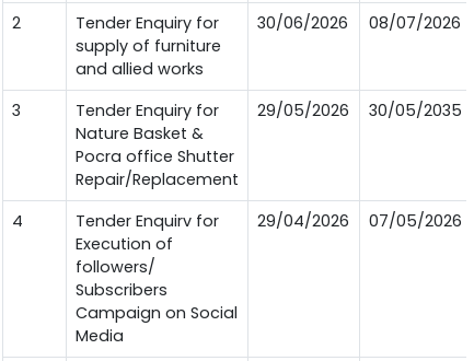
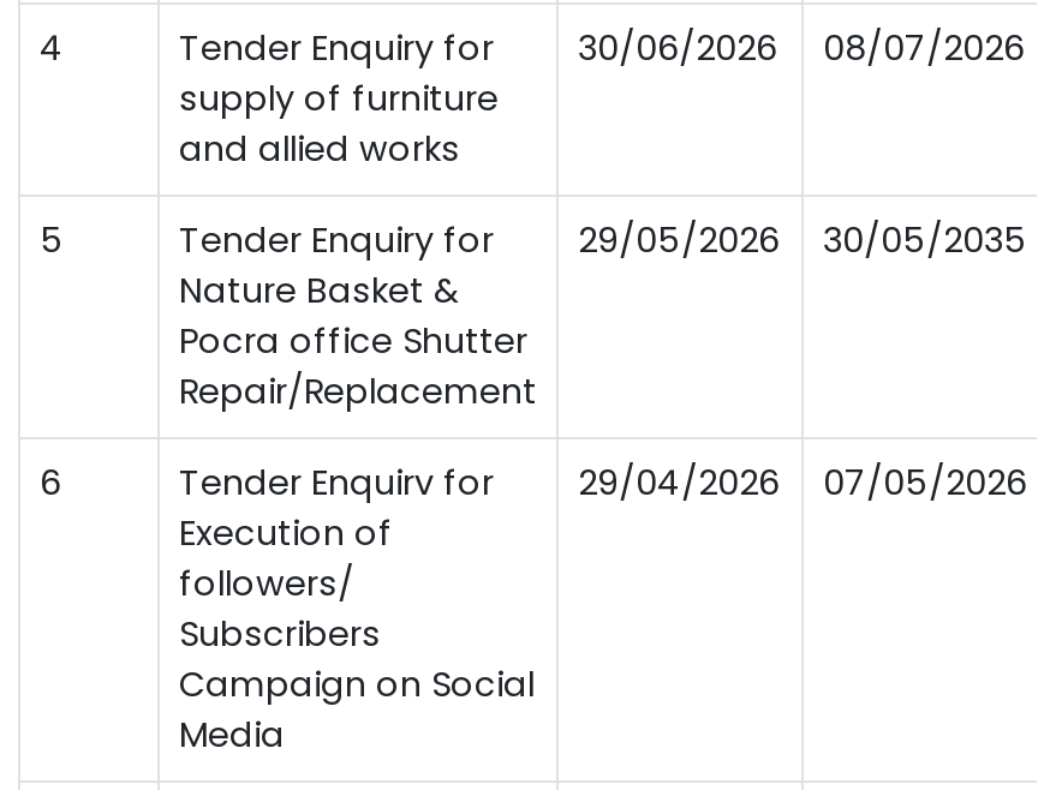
- 2
+ 4

- 3
+ 5

- 4
+ 6
